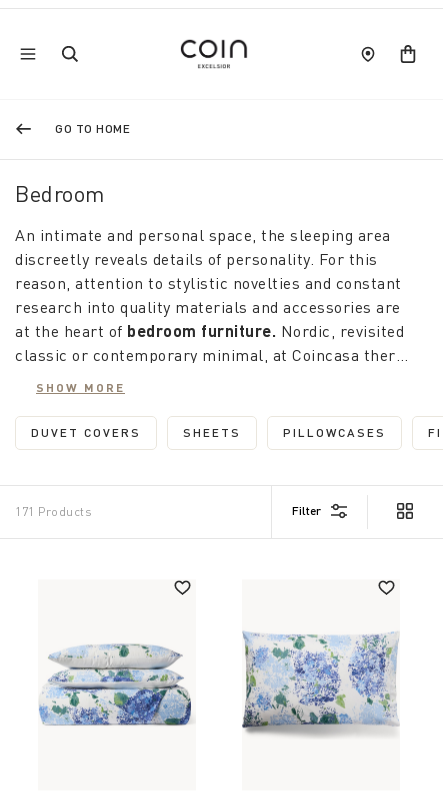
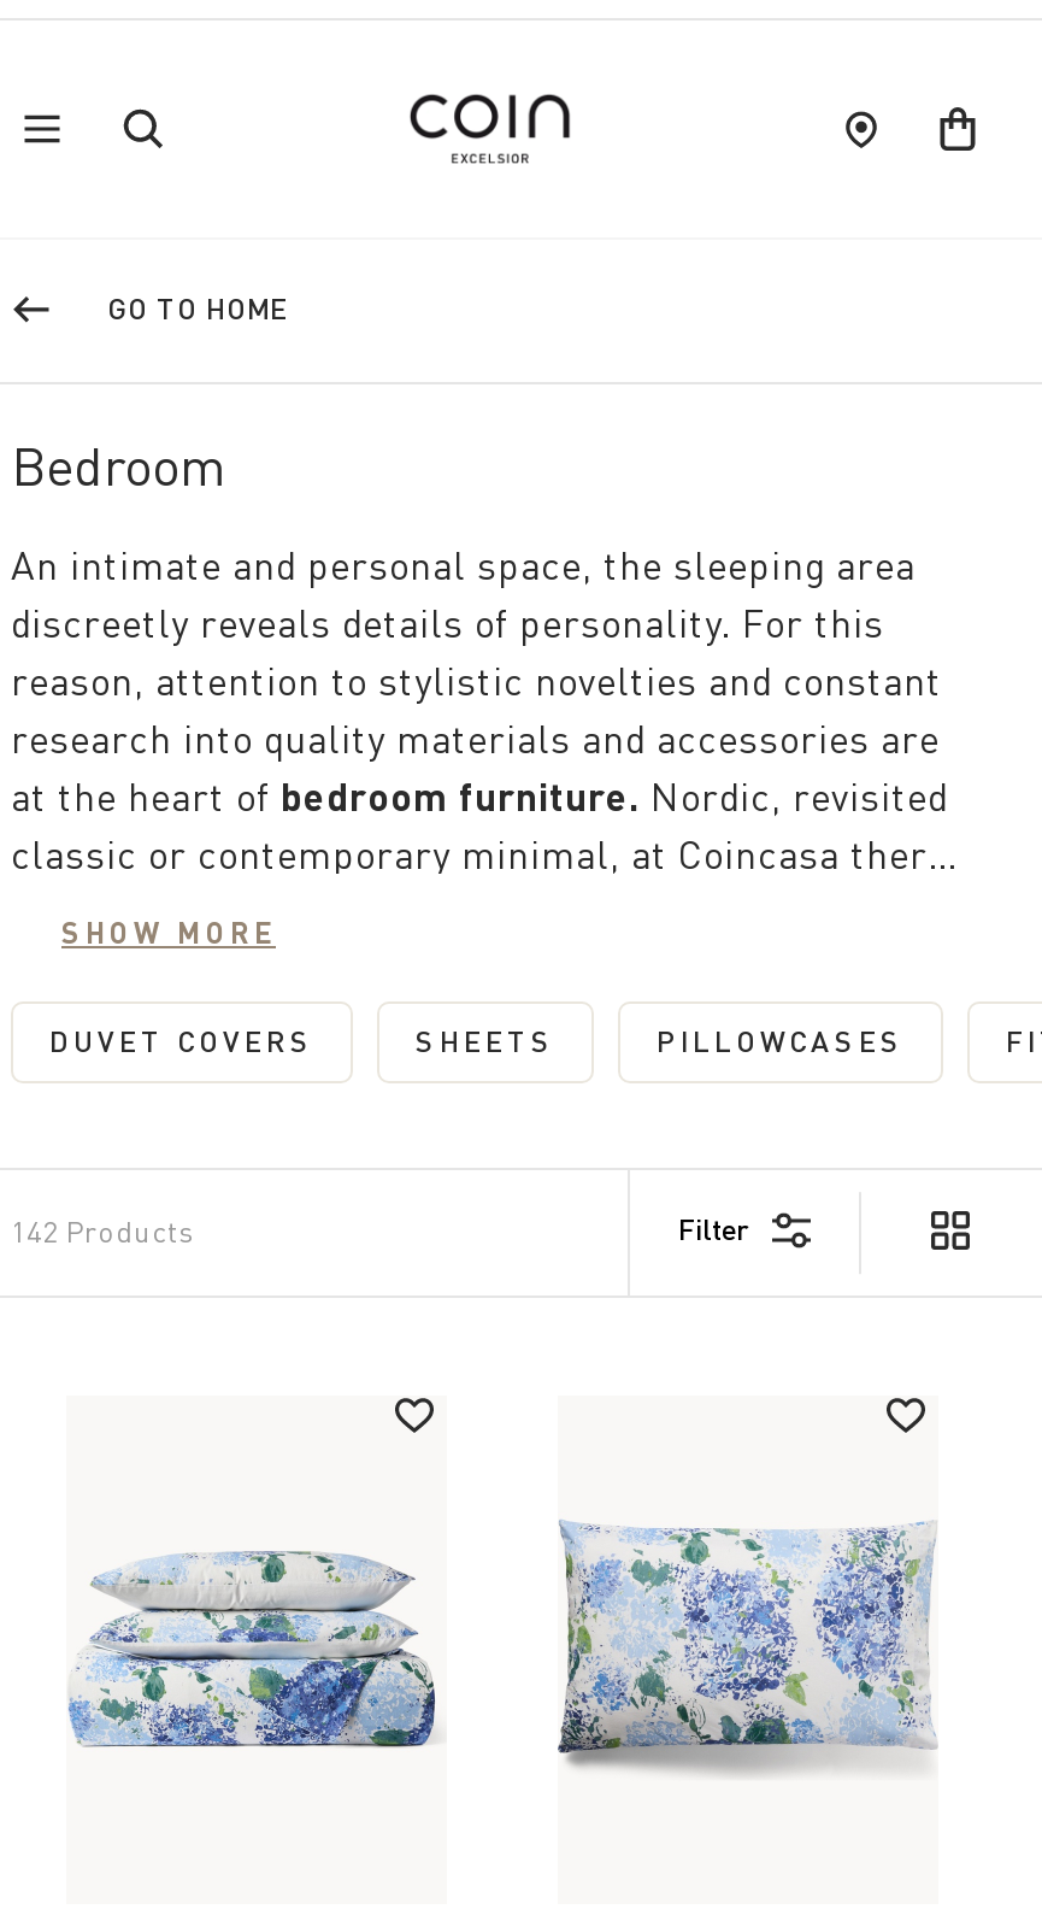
- 171 Products
+ 142 Products
